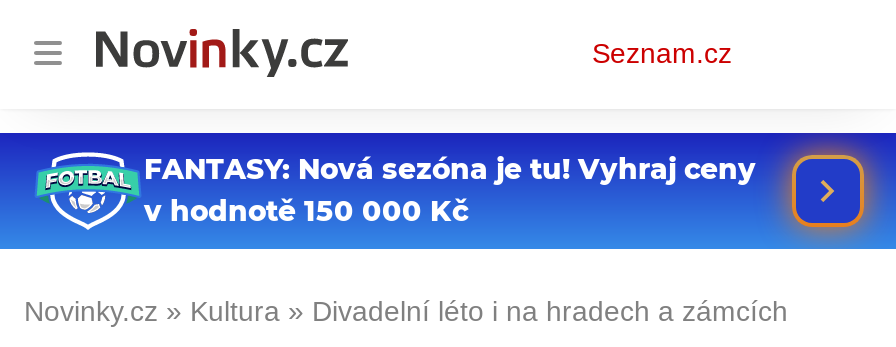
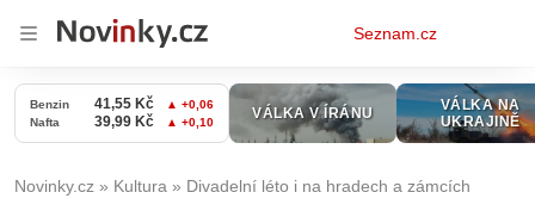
- [image]
+ [image]
